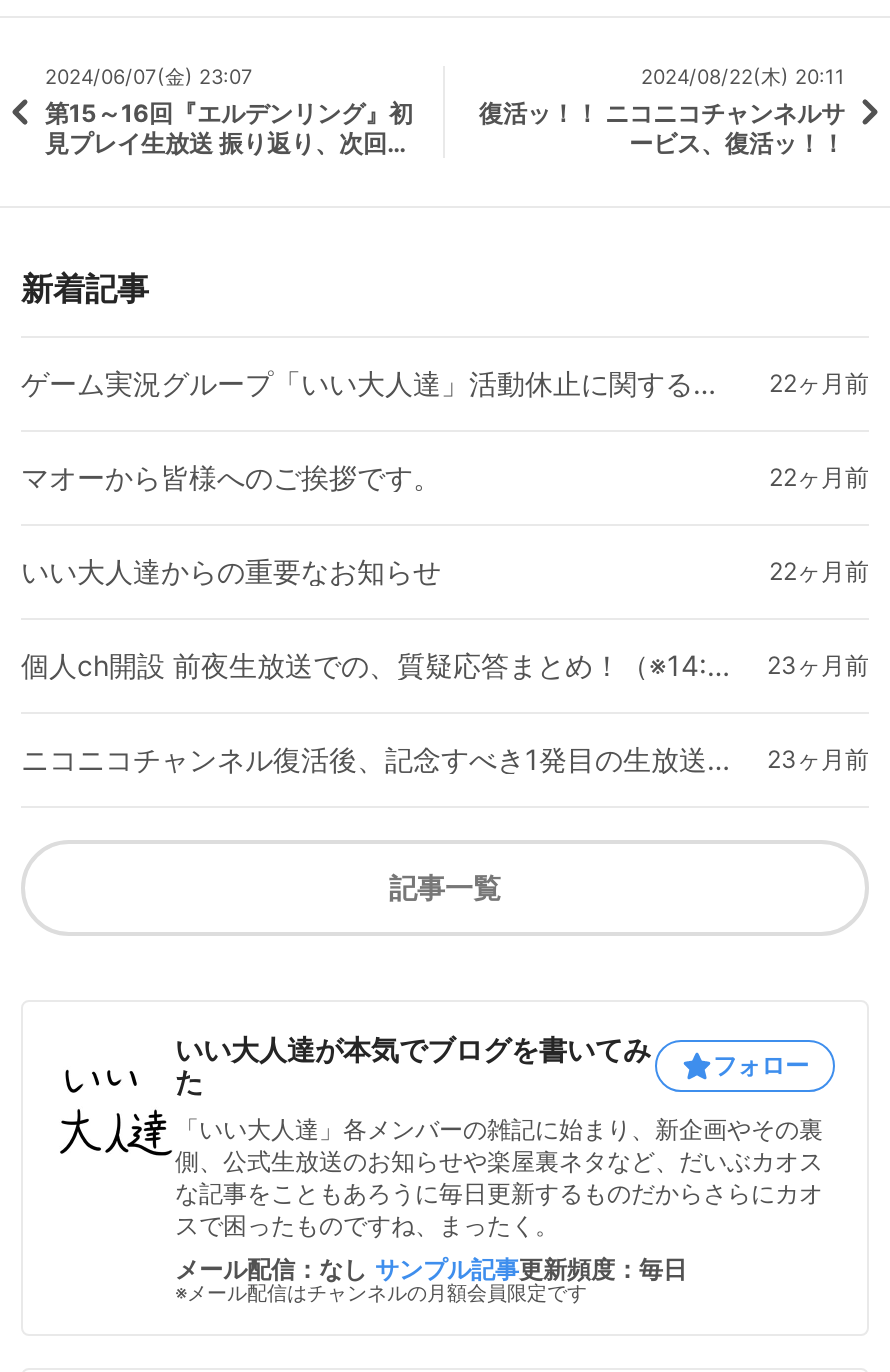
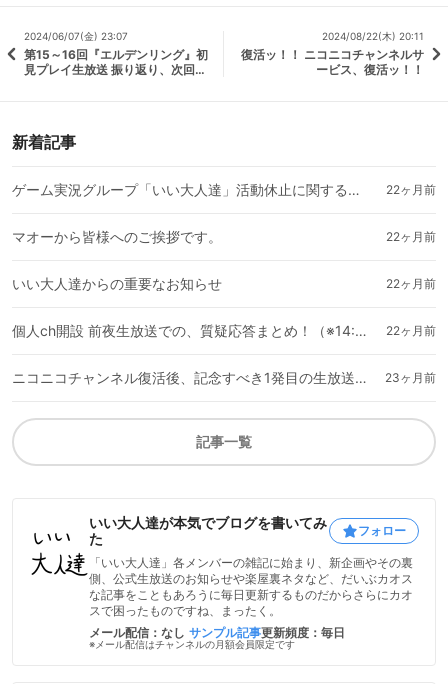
- 23ヶ月前
+ 22ヶ月前
